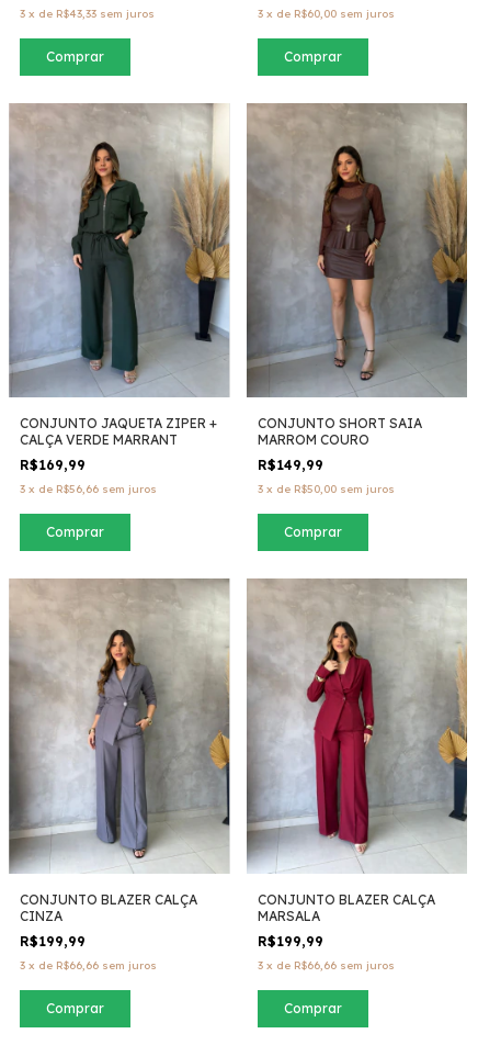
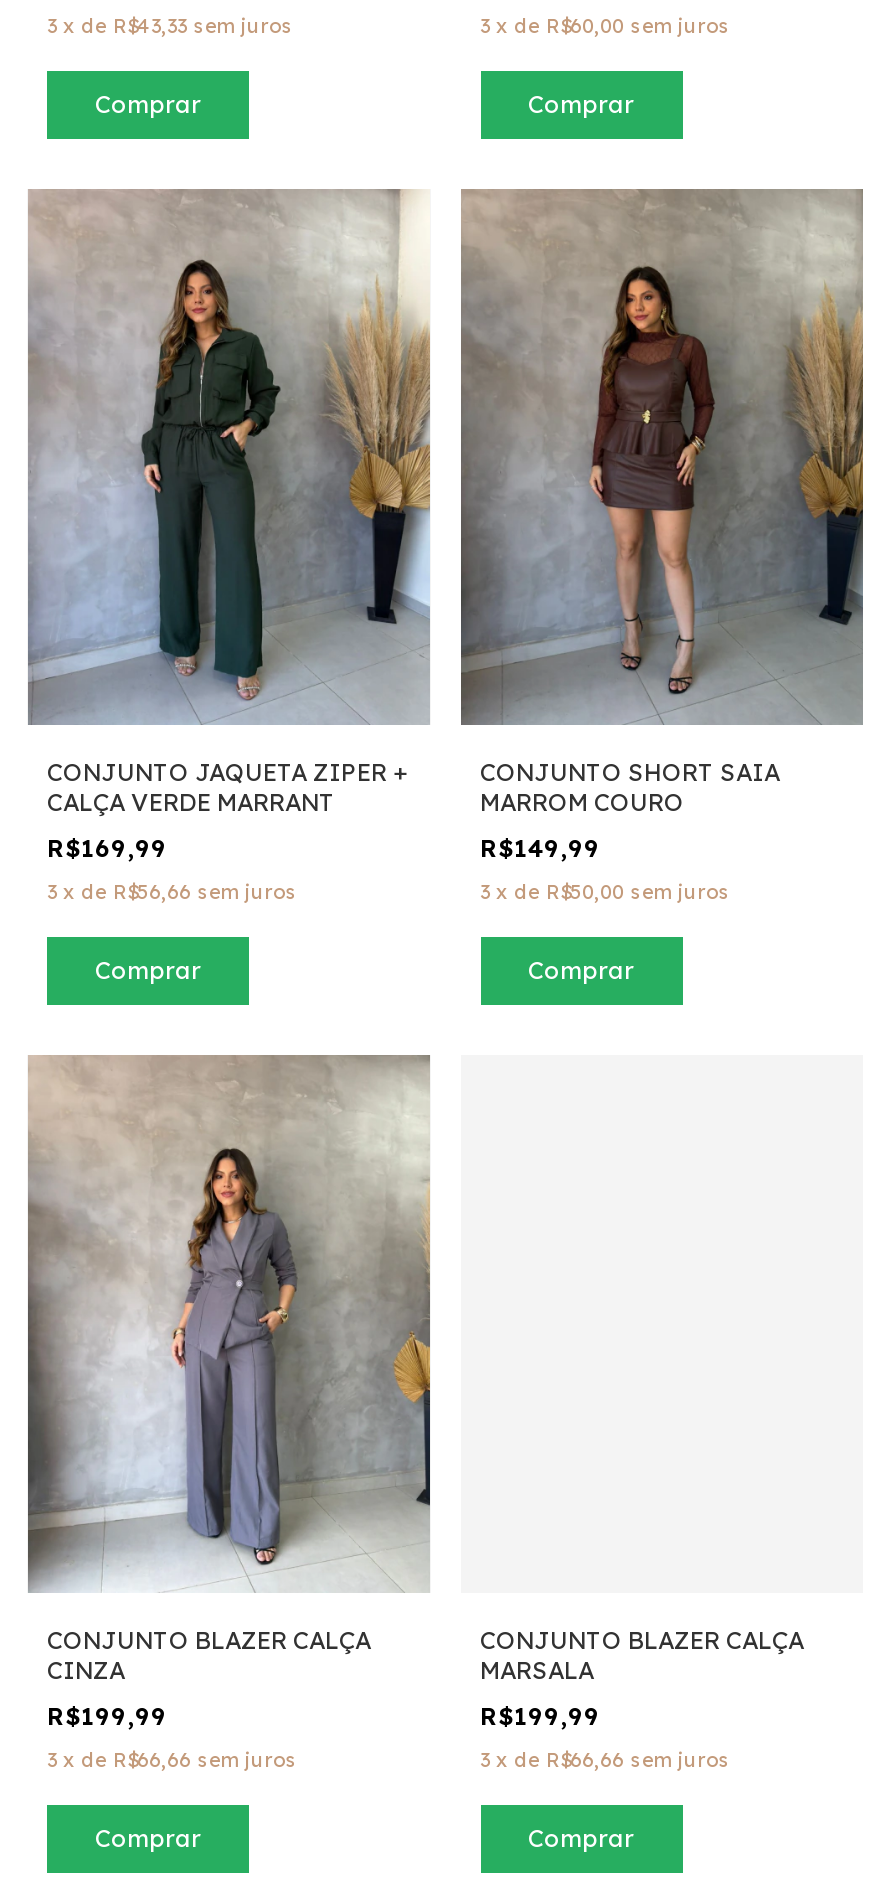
- [image]
